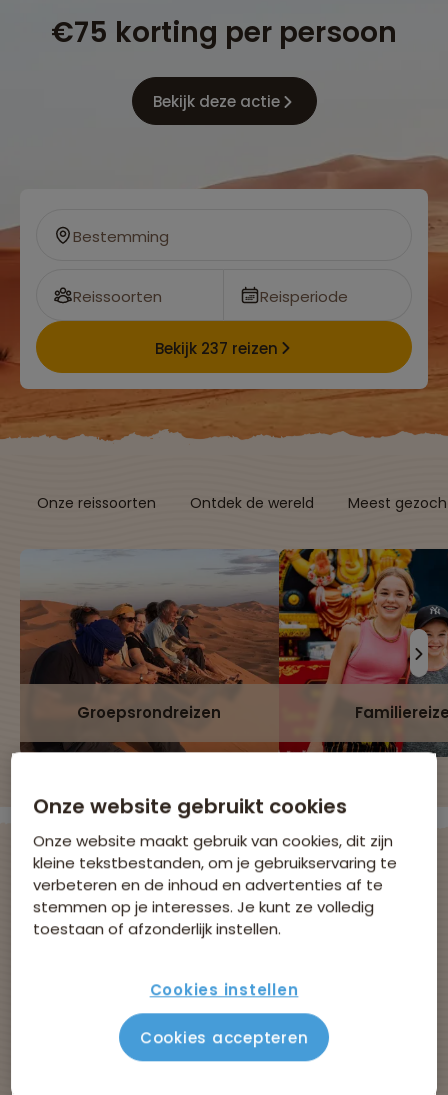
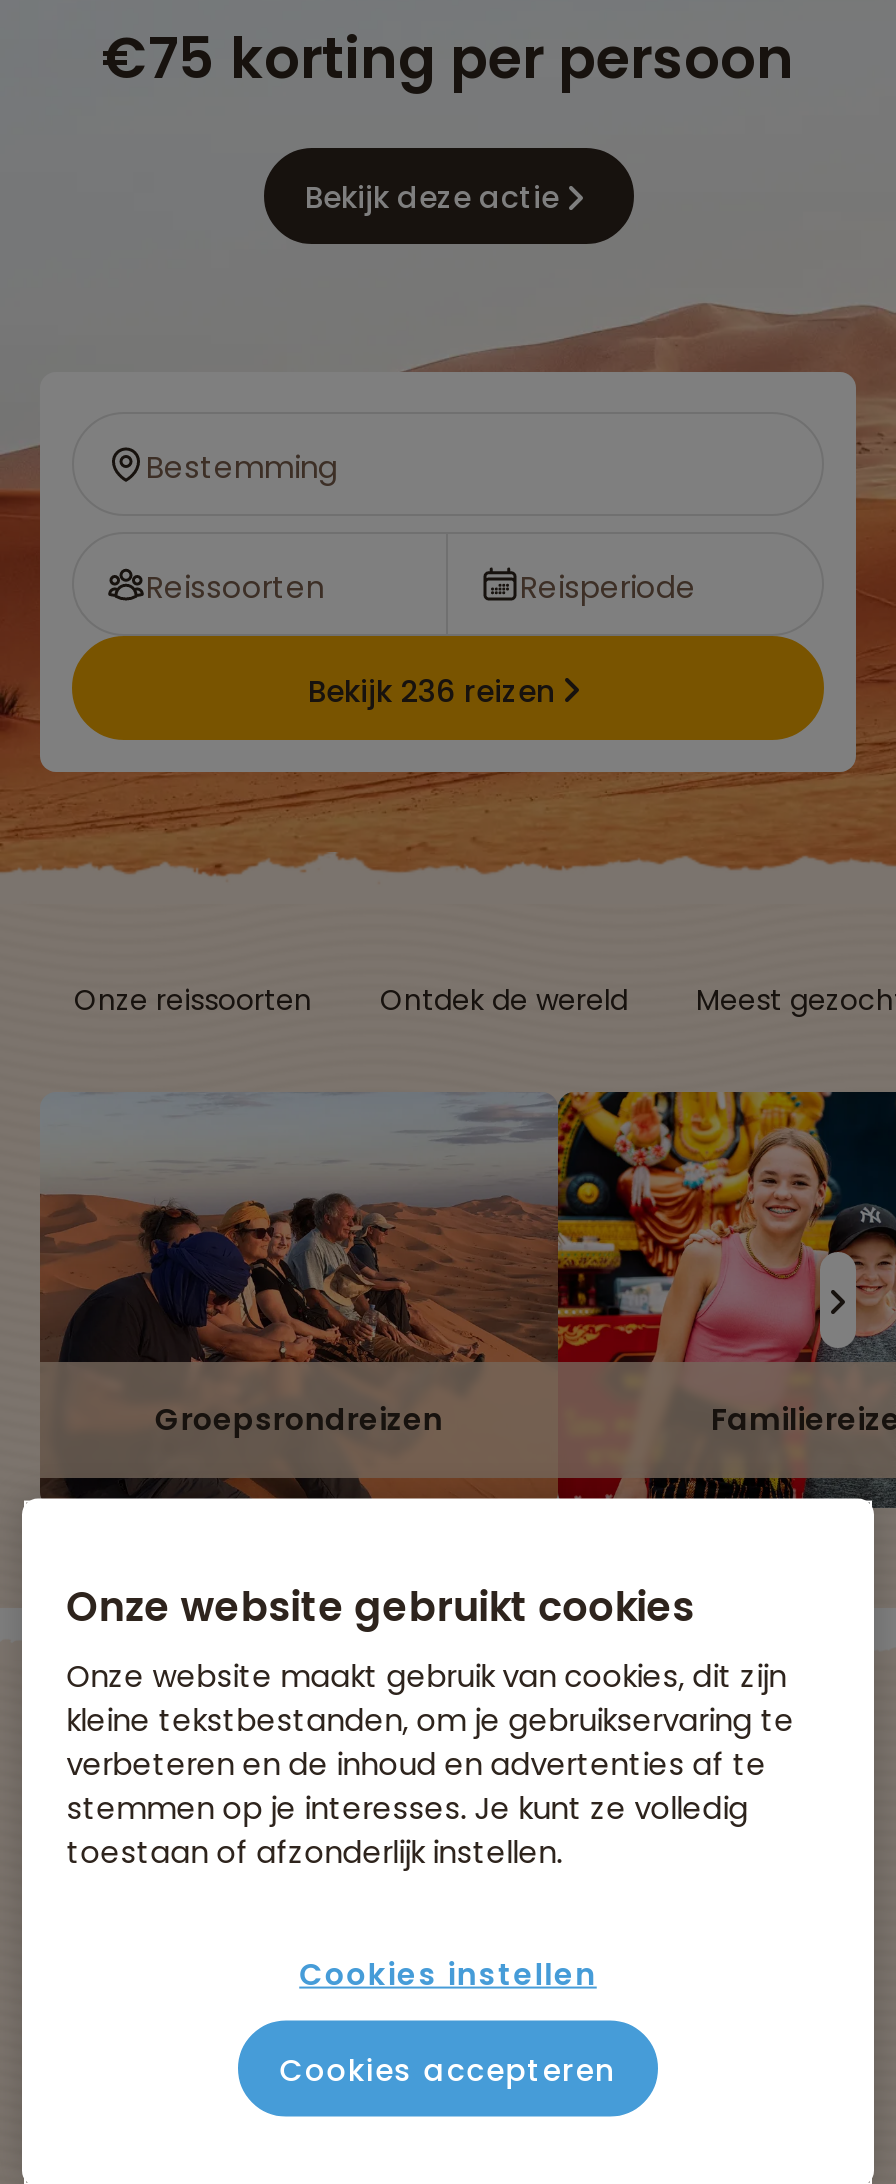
- Bekijk 237 reizen
+ Bekijk 236 reizen
